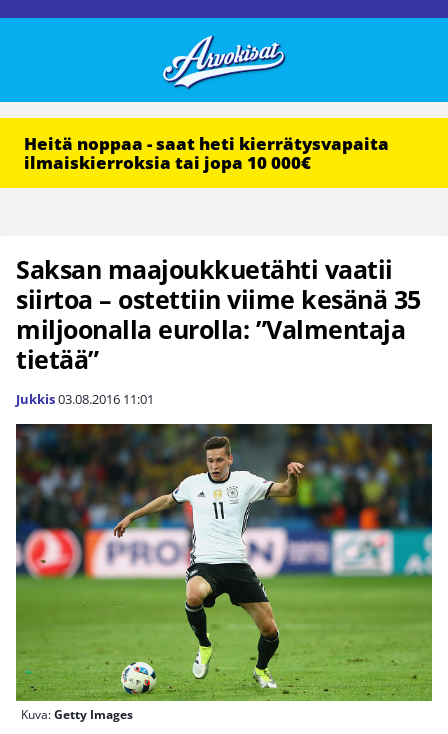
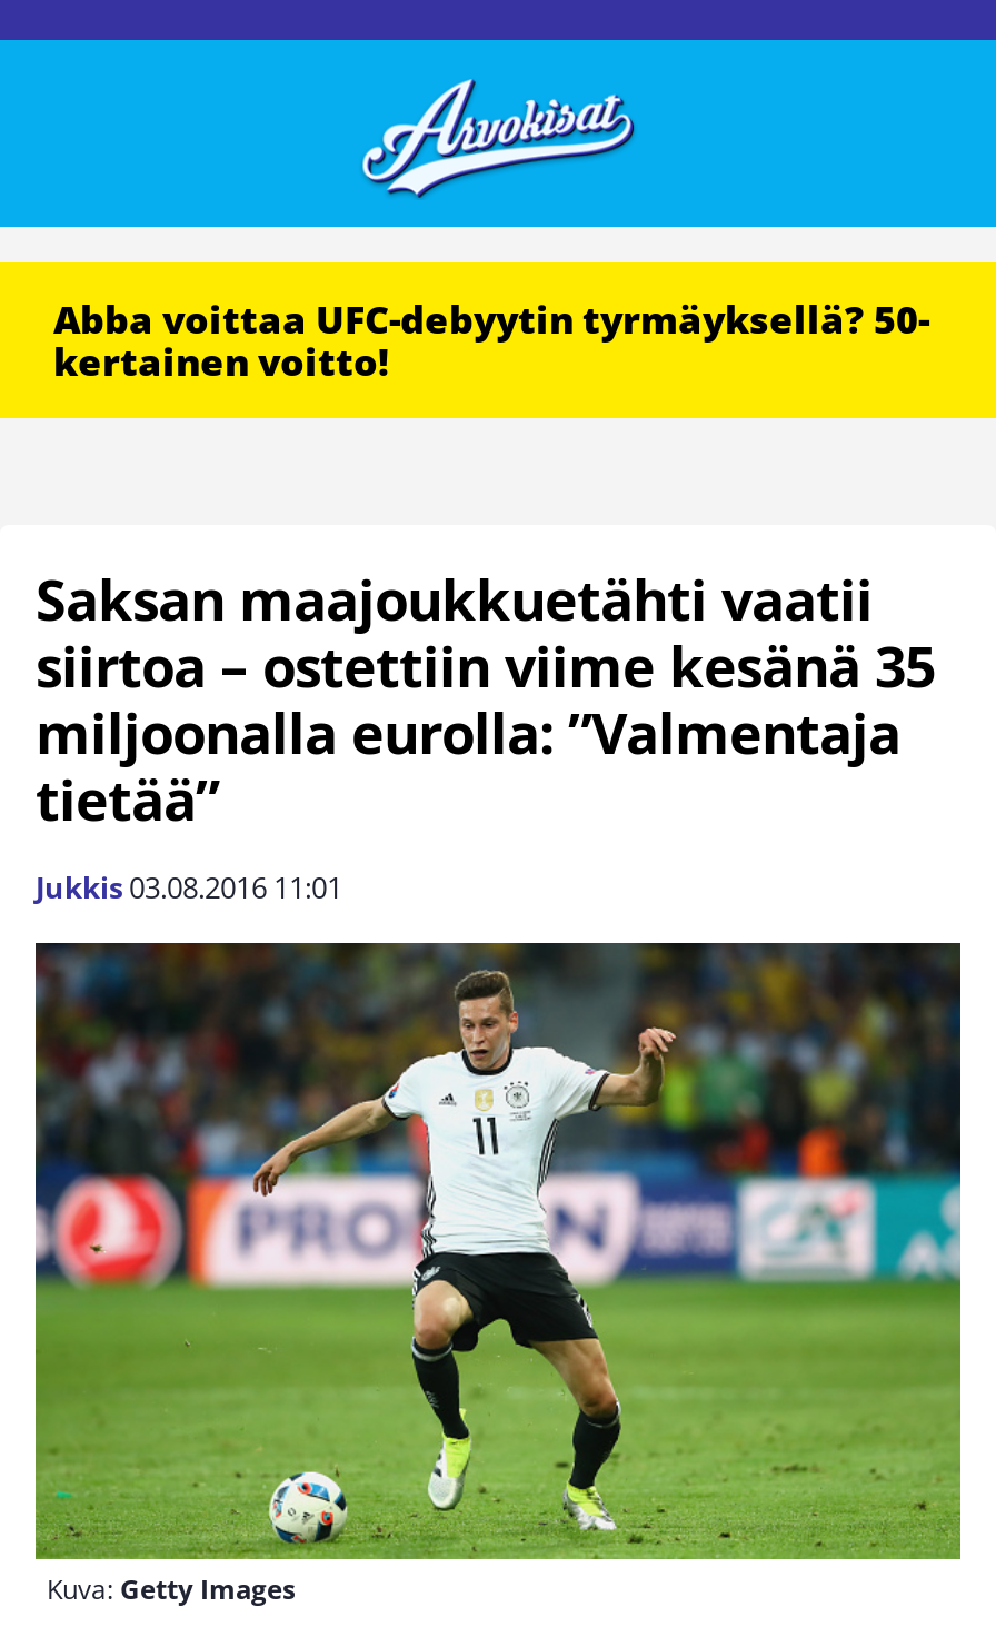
- Heitä noppaa - saat heti kierrätysvapaita
- ilmaiskierroksia tai jopa 10 000€
+ Abba voittaa UFC-debyytin tyrmäyksellä? 50-
+ kertainen voitto!
